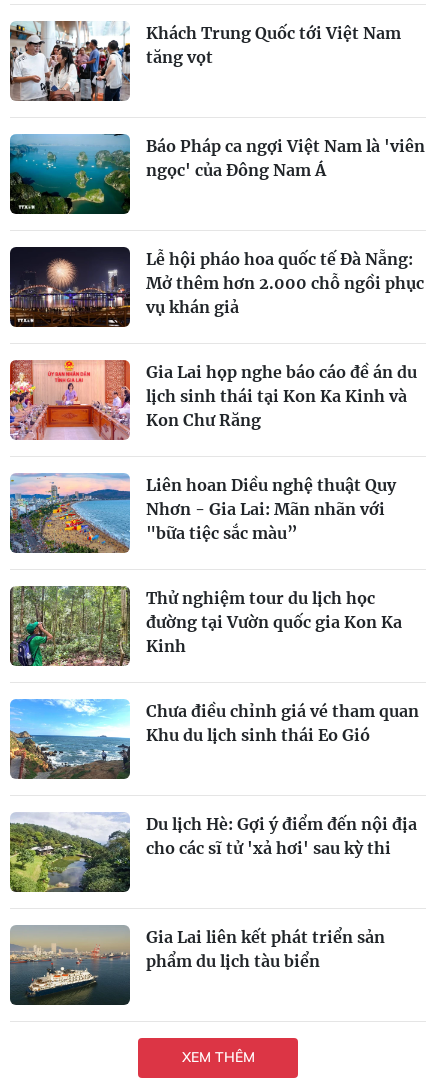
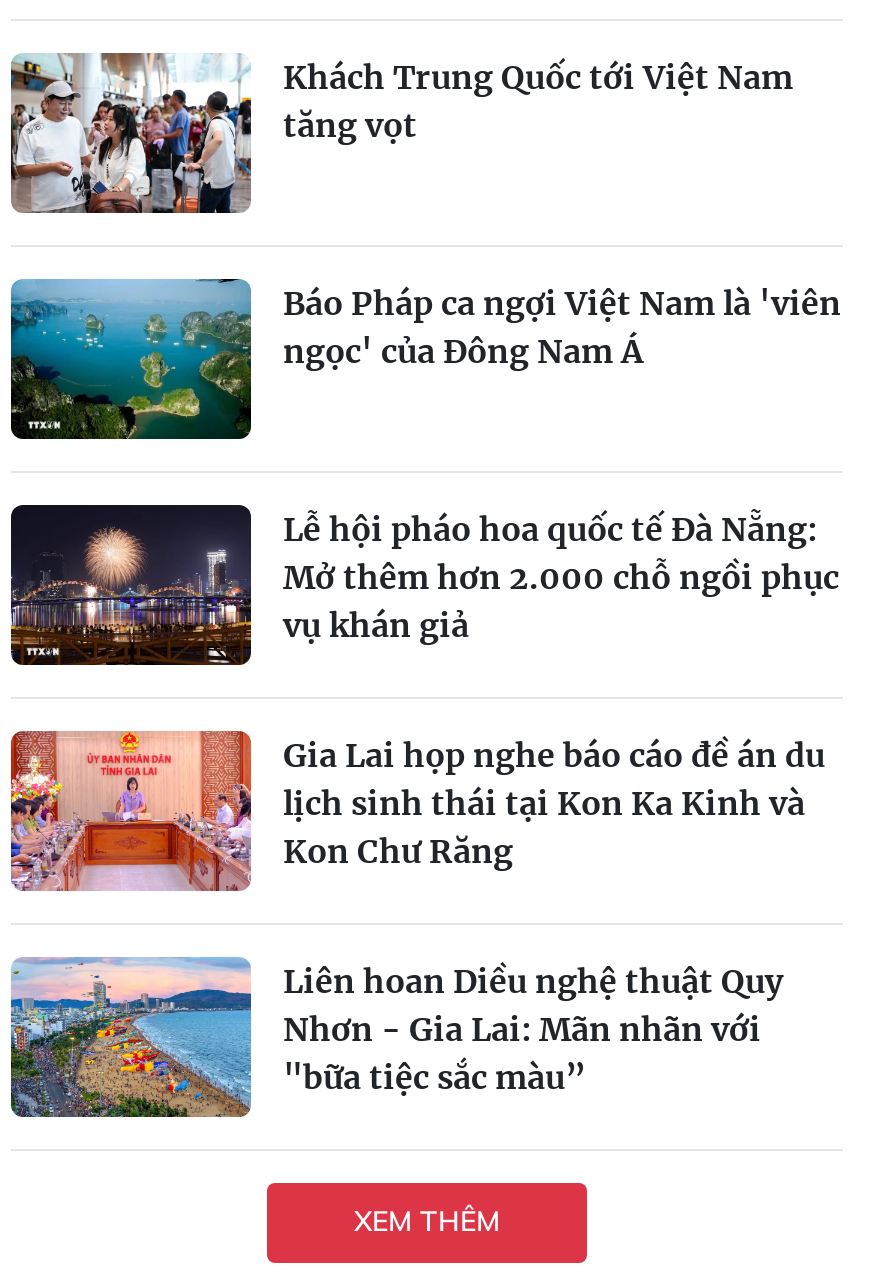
- [image]
- Thử nghiệm tour du lịch học
- đường tại Vườn quốc gia Kon Ka
- Kinh
- Chưa điều chỉnh giá vé tham quan
- Khu du lịch sinh thái Eo Gió

- [image]

- [image]
- Du lịch Hè: Gợi ý điểm đến nội địa
- cho các sĩ tử 'xả hơi' sau kỳ thi

- [image]
- Gia Lai liên kết phát triển sản
- phẩm du lịch tàu biển
